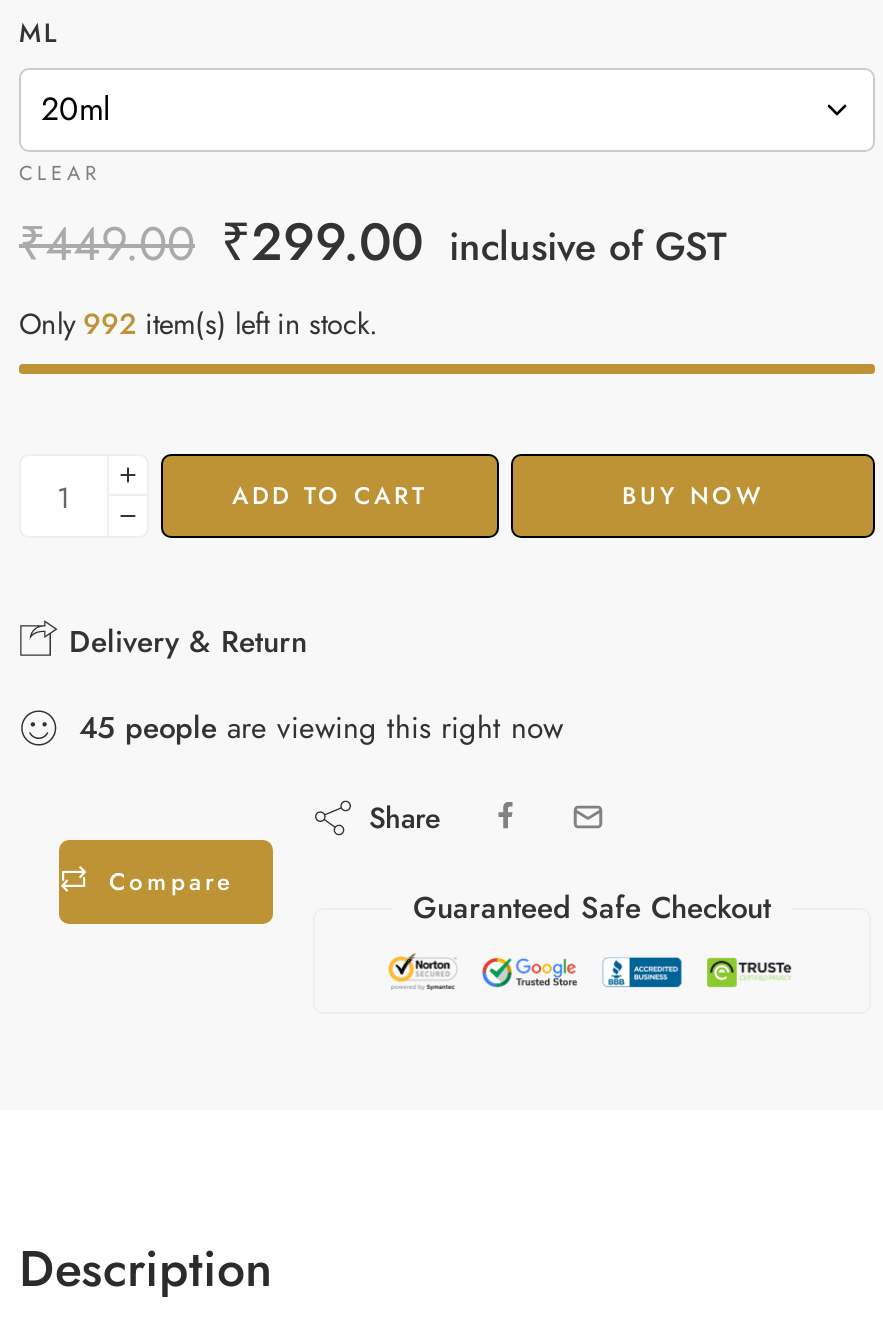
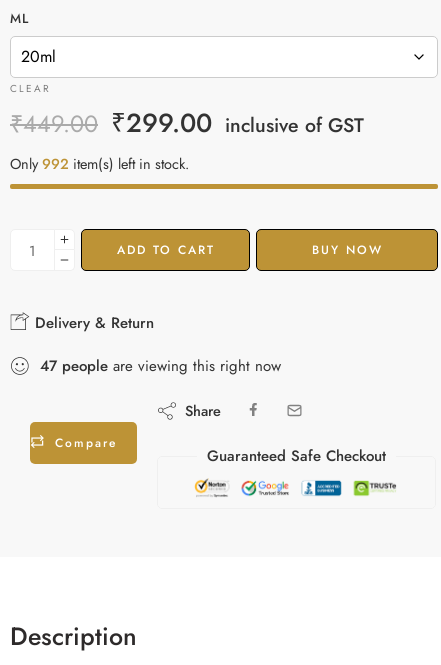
- 45 people are viewing this right now
+ 47 people are viewing this right now
